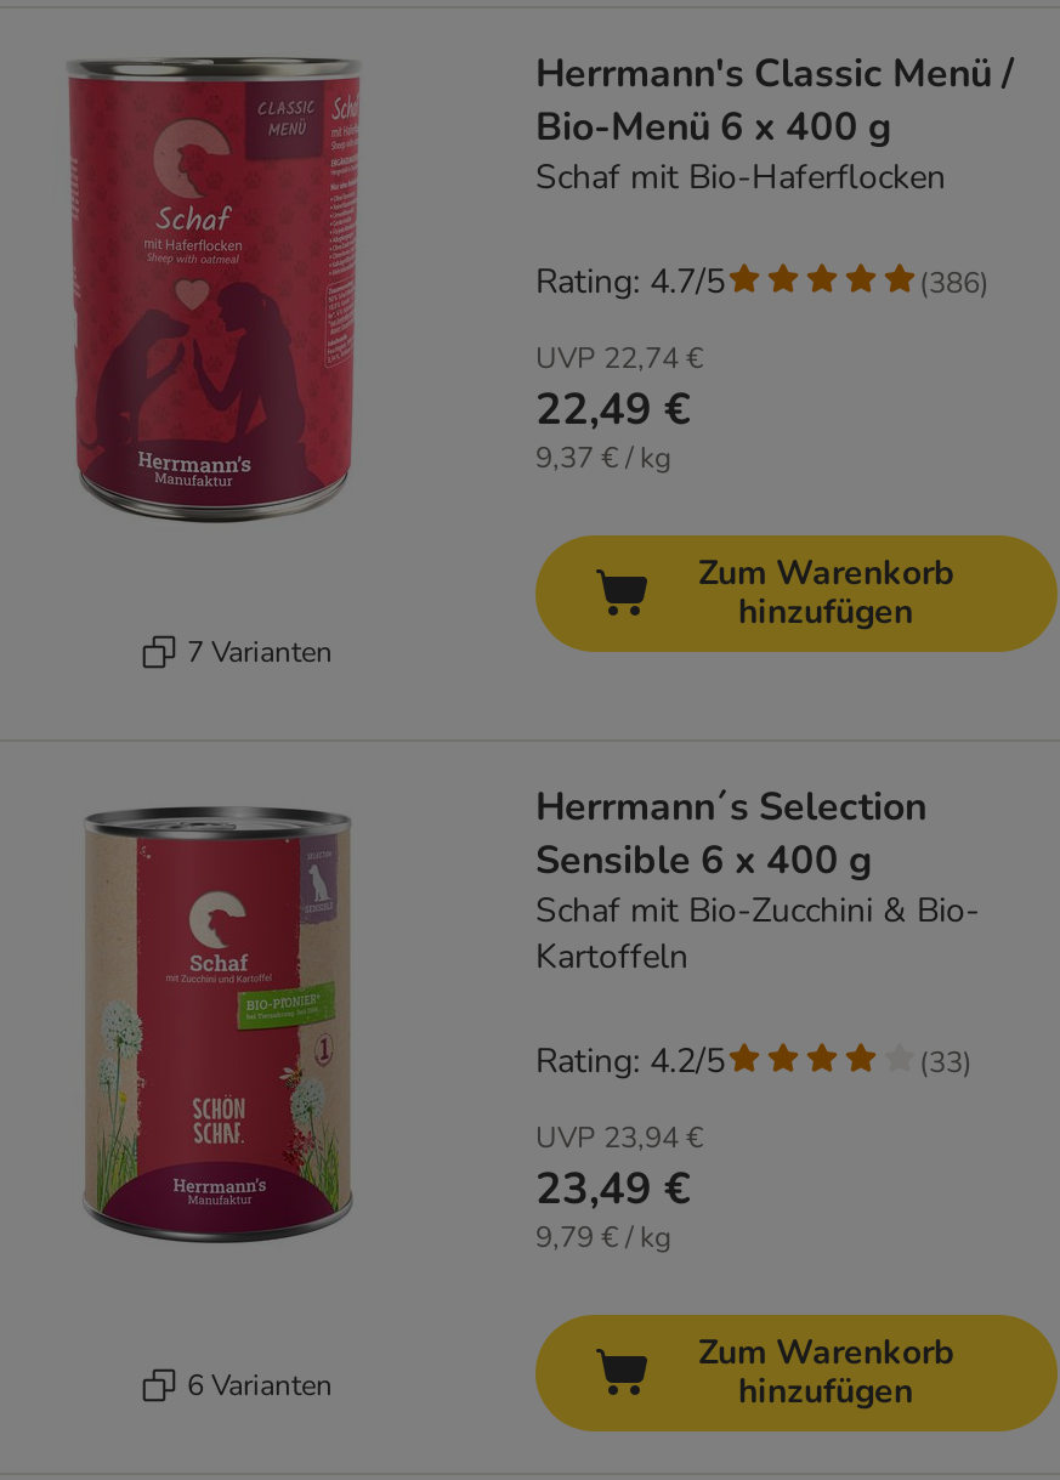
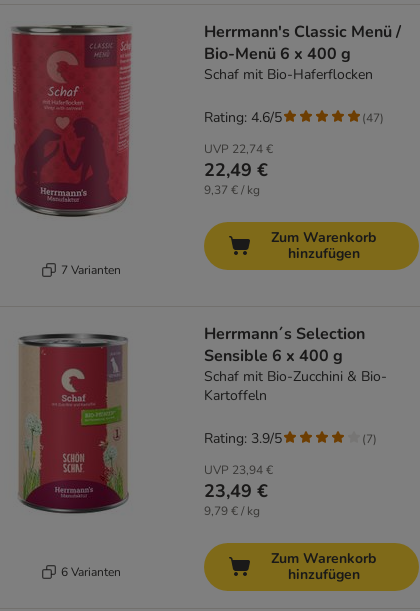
- Rating: 4.7/5
+ Rating: 4.6/5

- (386)
+ (47)

- Rating: 4.2/5
+ Rating: 3.9/5

- (33)
+ (7)
